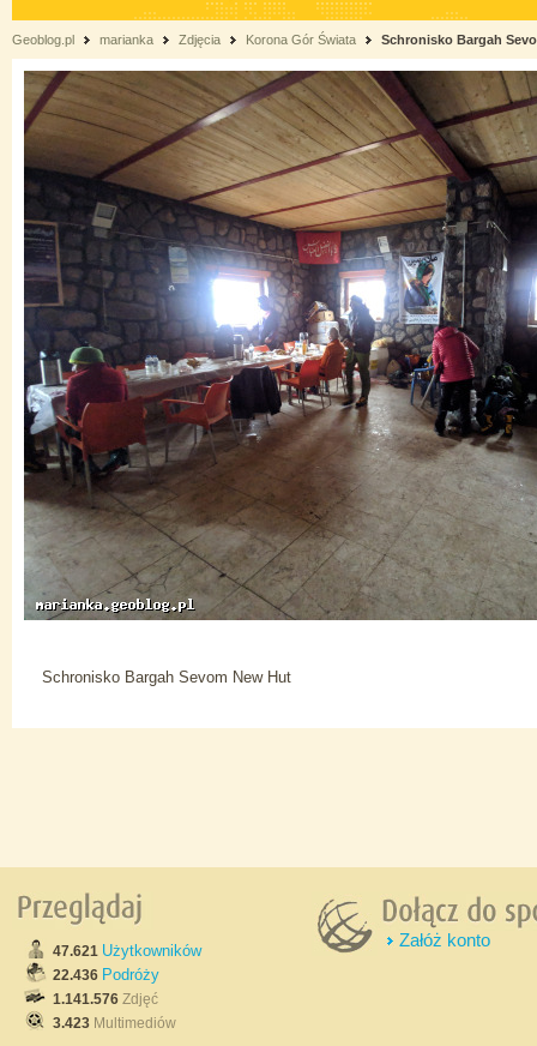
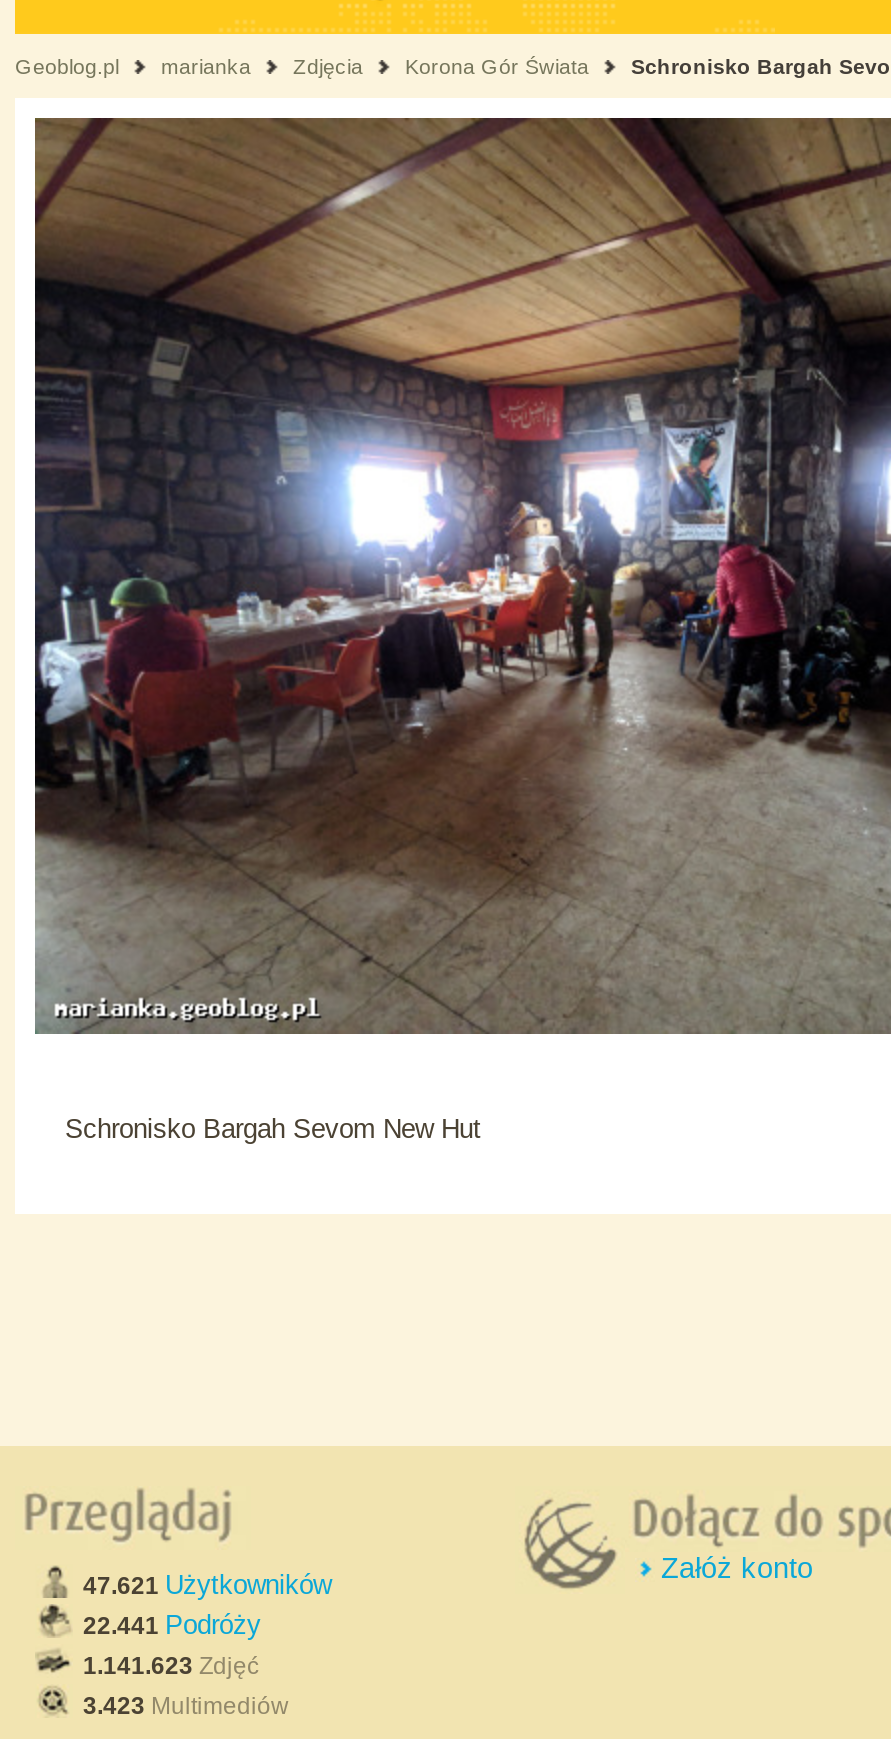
- 22.436 Podróży
+ 22.441 Podróży

- 1.141.576 Zdjęć
+ 1.141.623 Zdjęć
